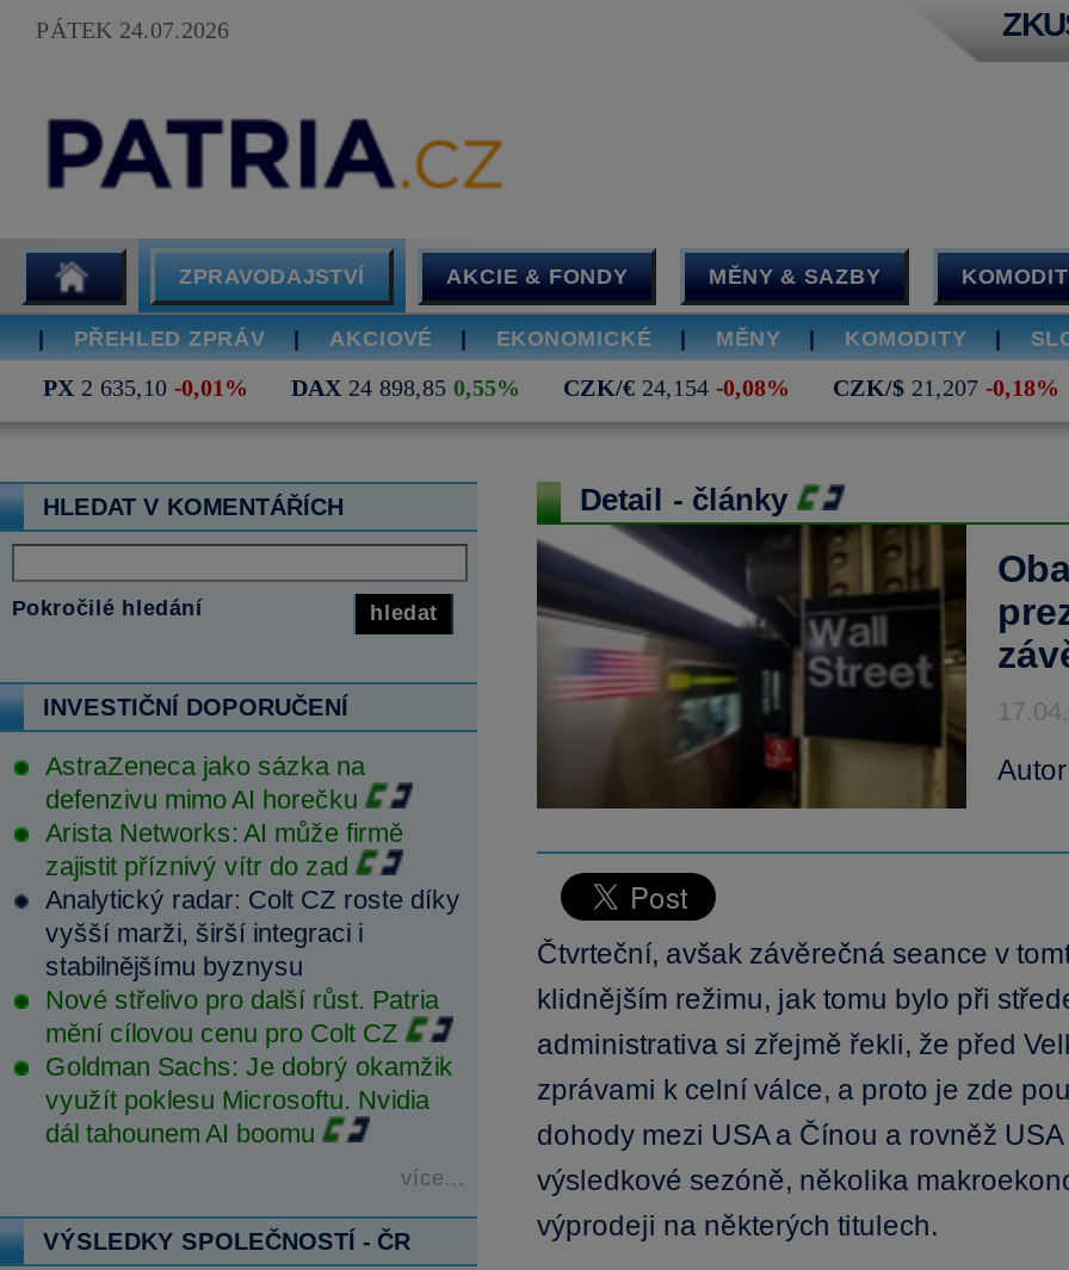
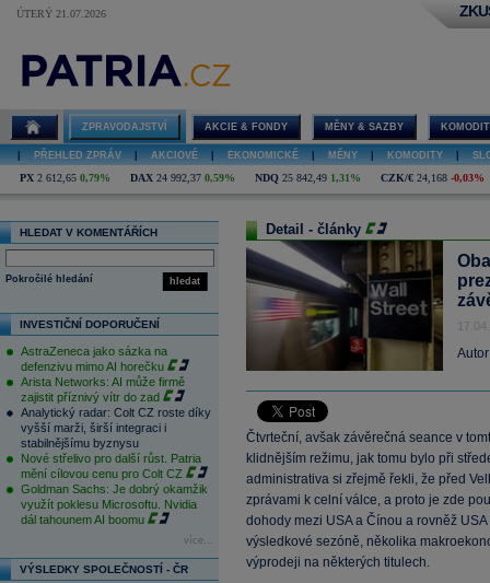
- PÁTEK 24.07.2026
+ ÚTERÝ 21.07.2026

- PX 2 635,10 -0,01%
- DAX 24 898,85 0,55%
- CZK/€ 24,154 -0,08%
- CZK/$ 21,207 -0,18%
+ PX 2 612,65 0,79%
+ DAX 24 992,37 0,59%
+ NDQ 25 842,49 1,31%
+ CZK/€ 24,168 -0,03%
